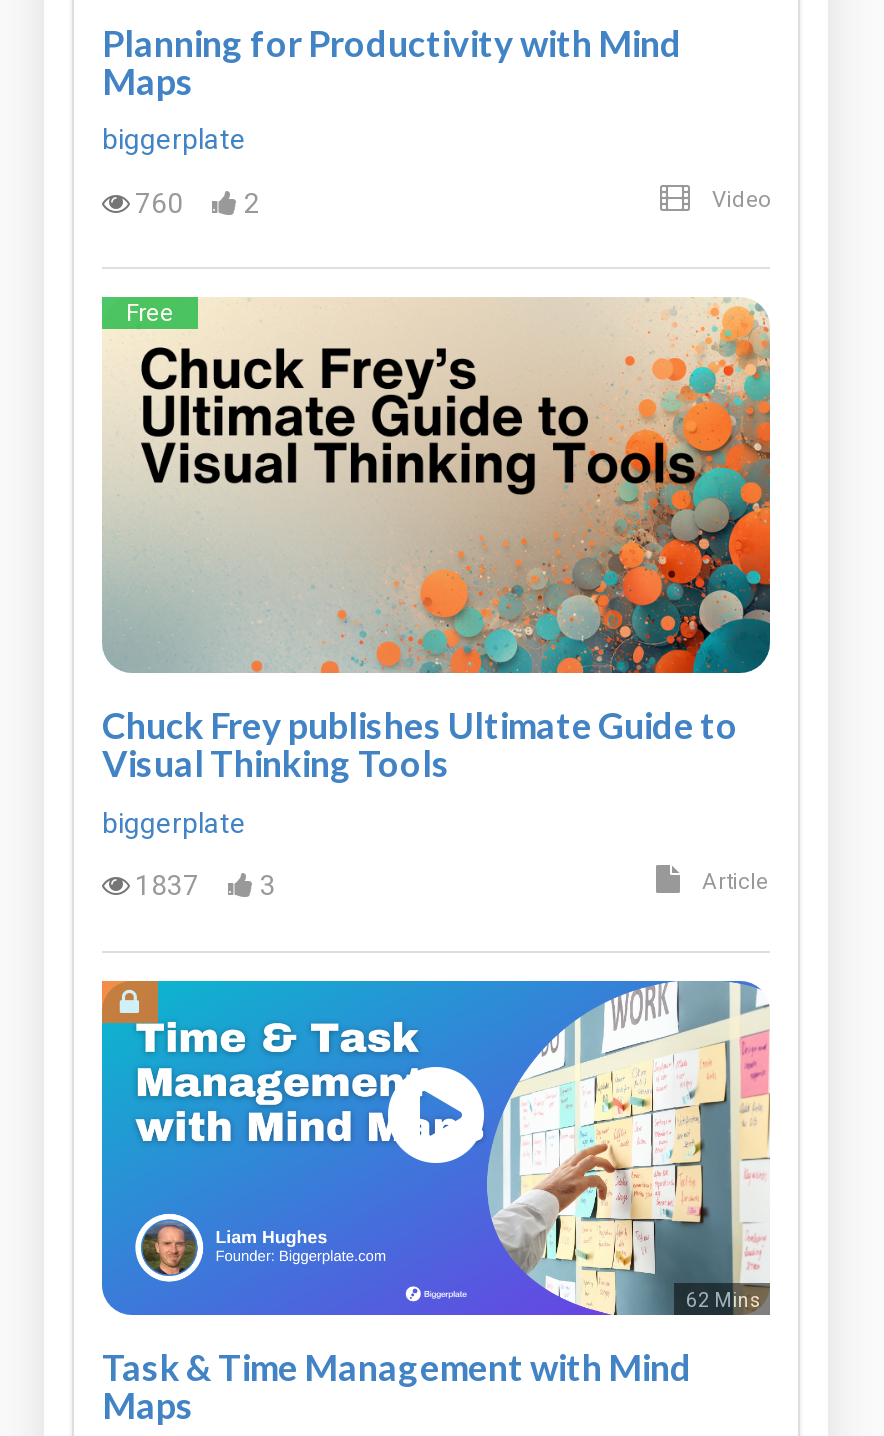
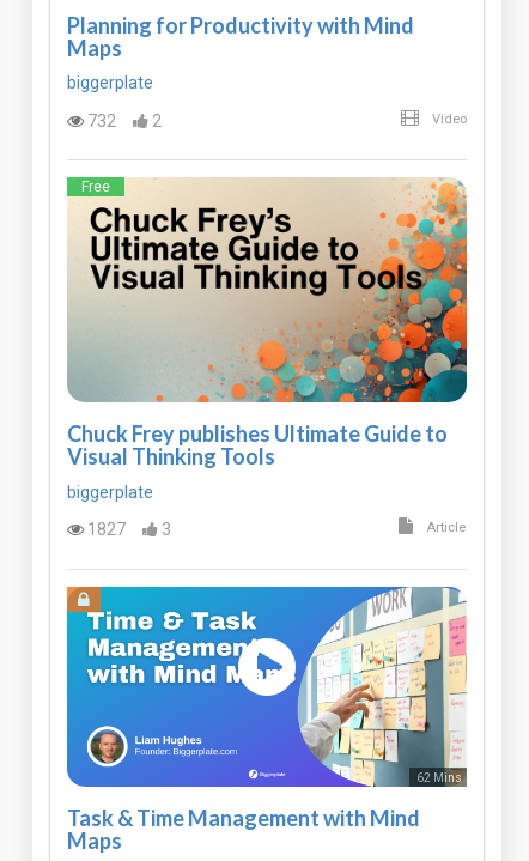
- 760 2
+ 732 2

- 1837 3
+ 1827 3
